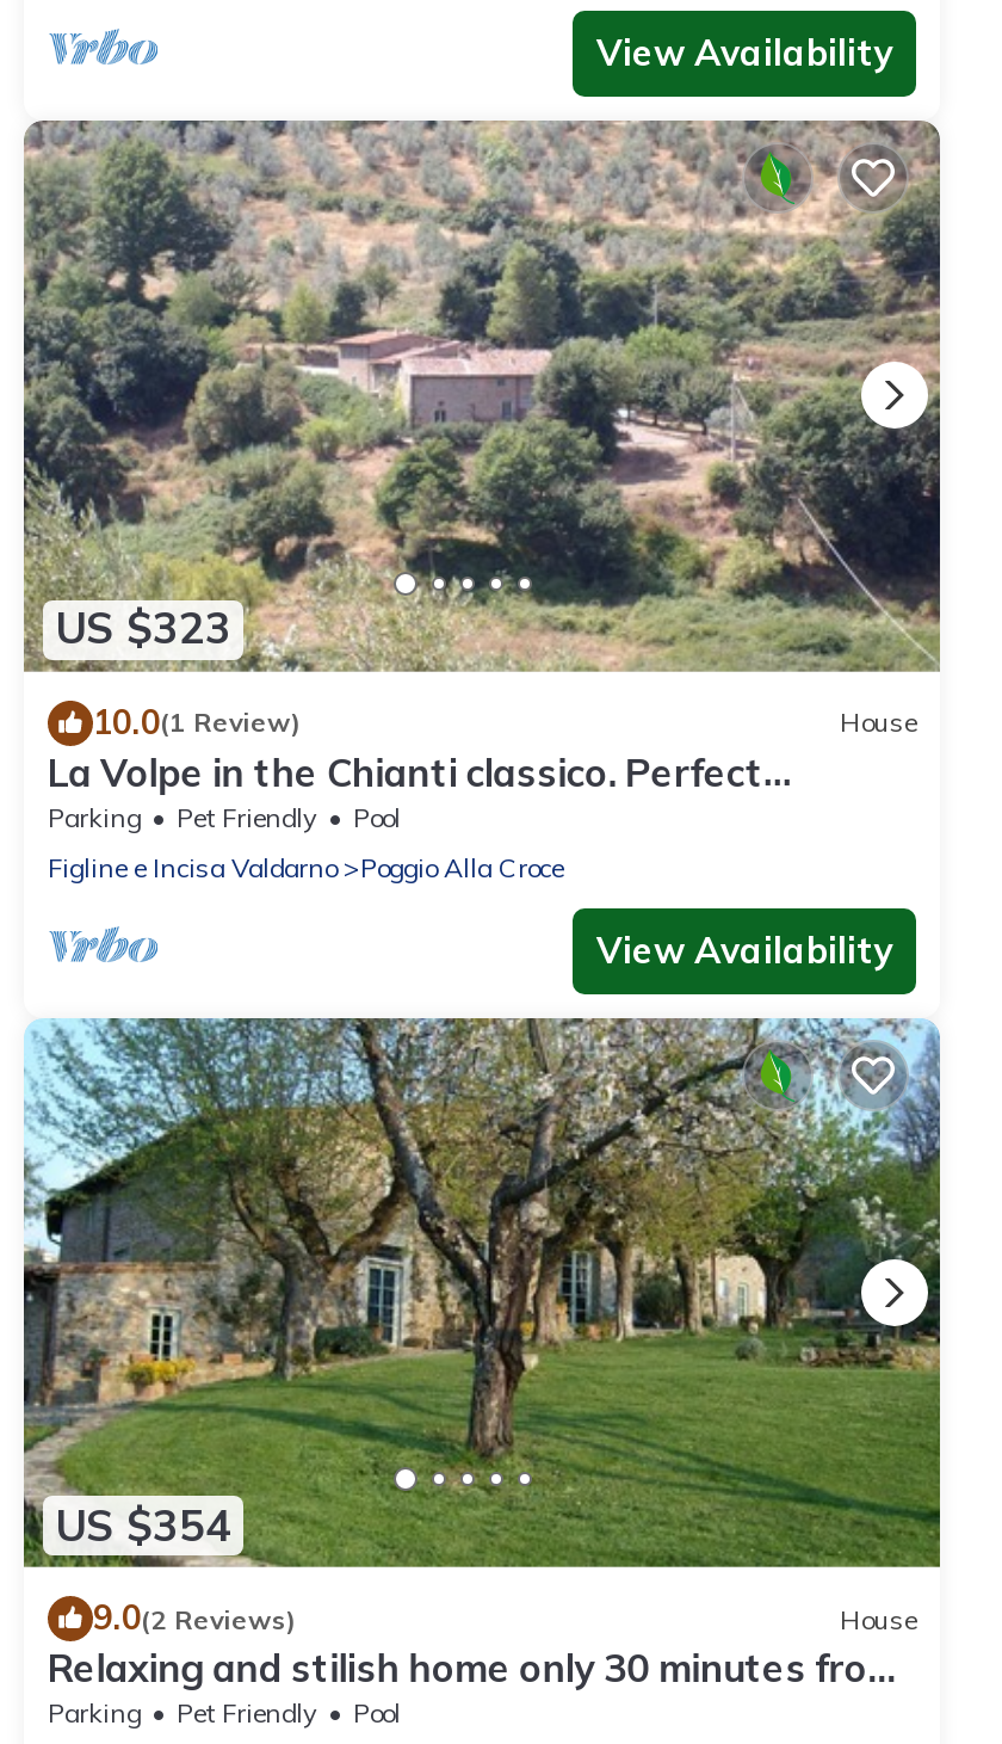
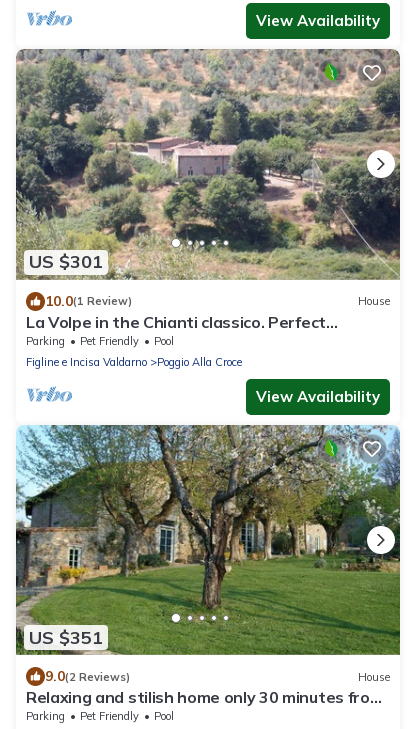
- US $323
+ US $301

- US $354
+ US $351
